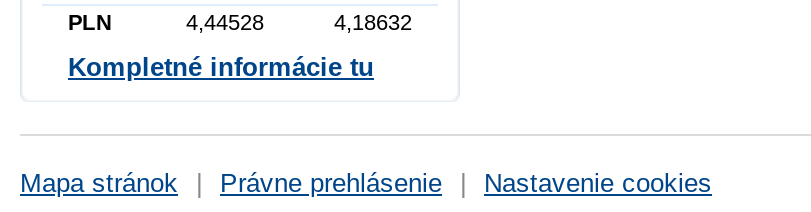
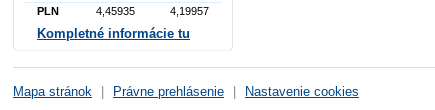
- 4,44528
+ 4,45935

- 4,18632
+ 4,19957
